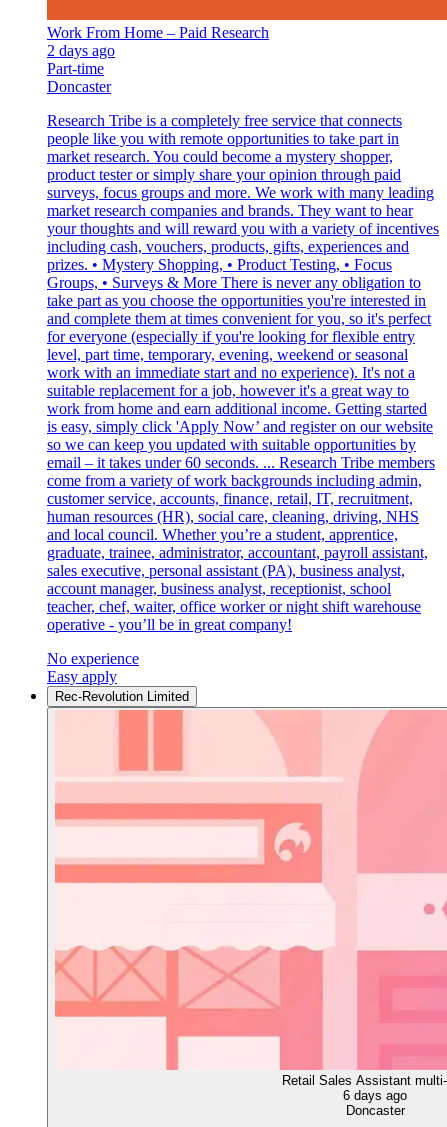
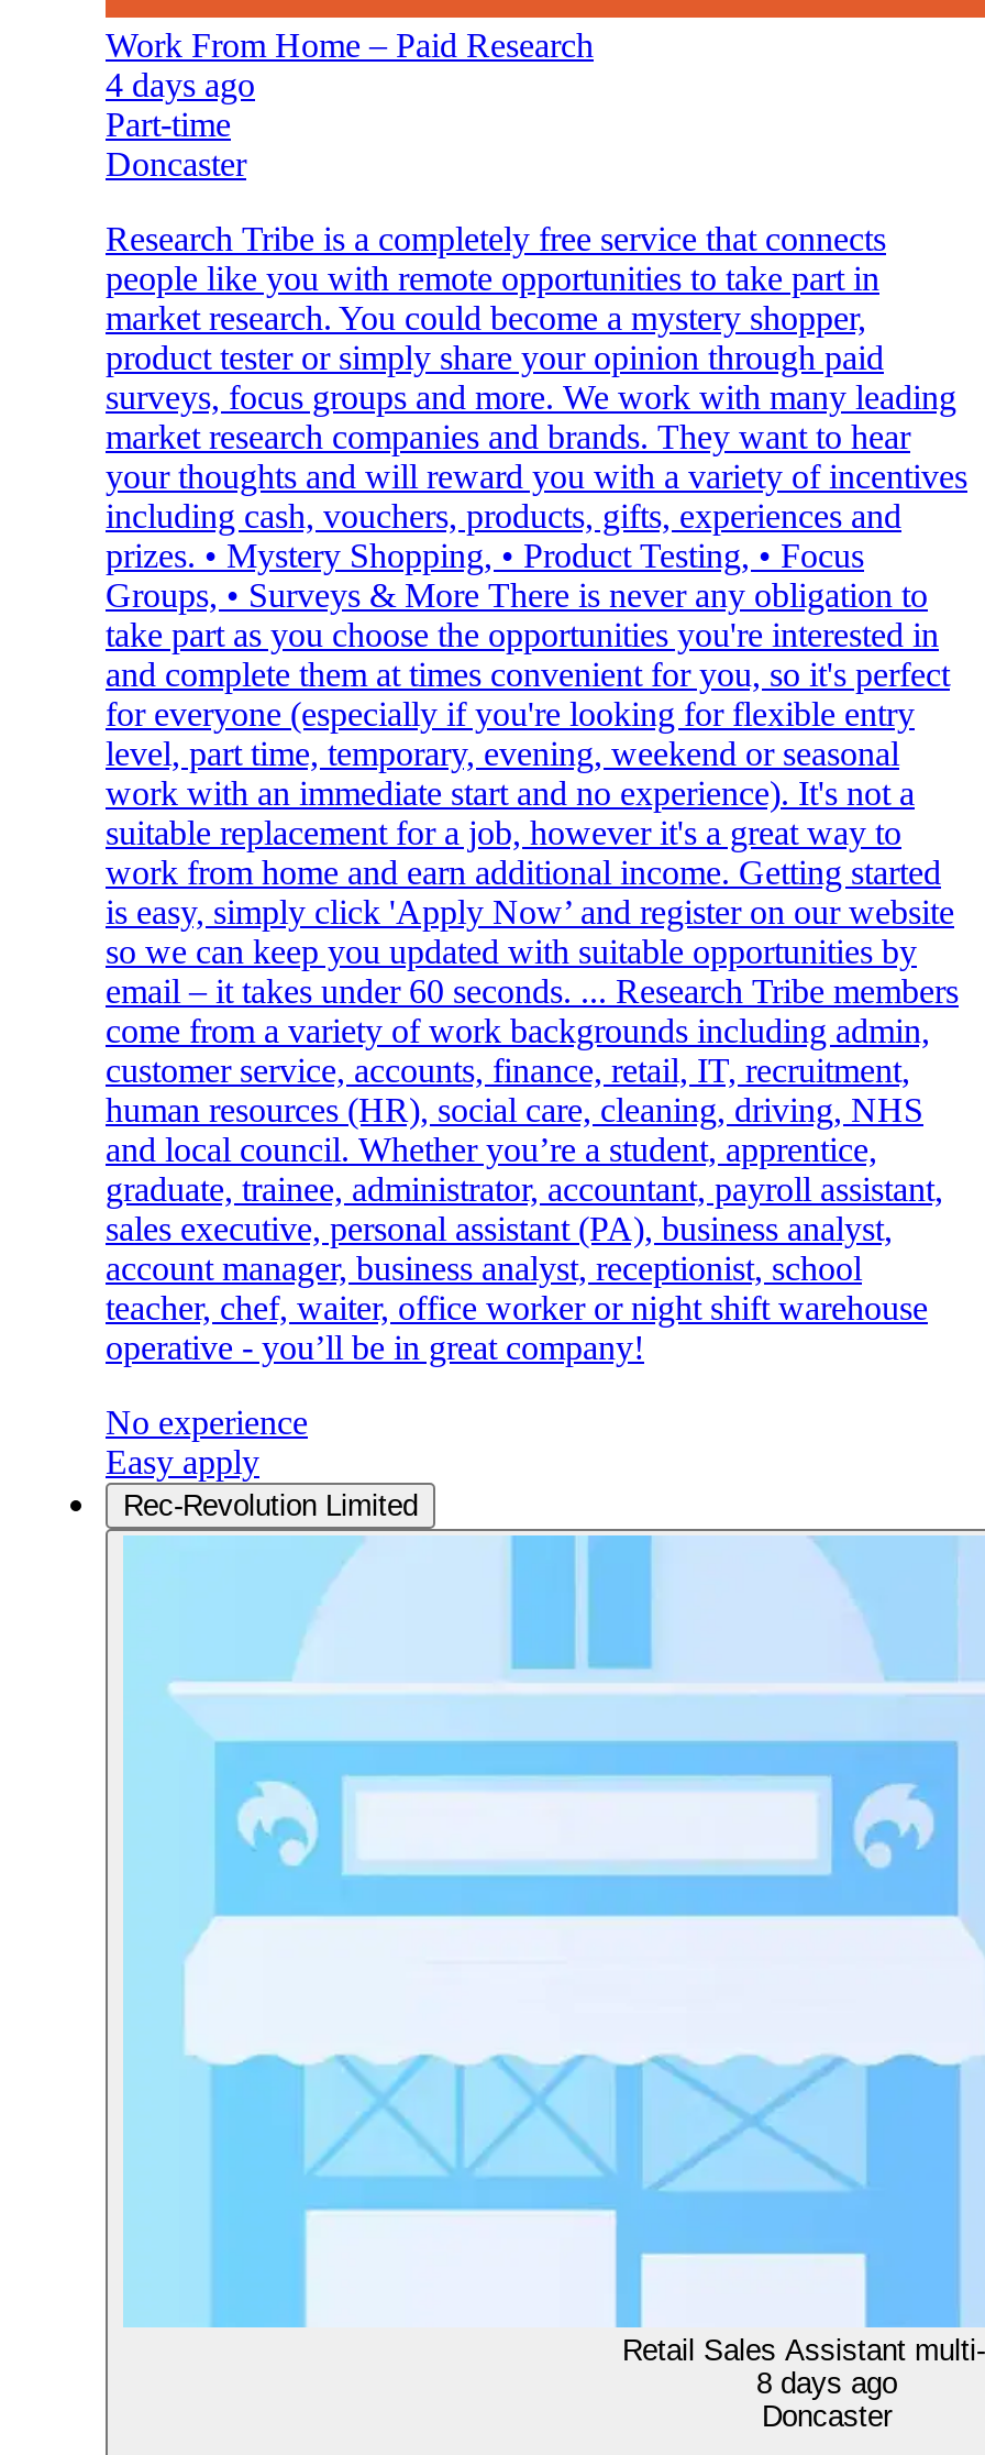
- 2 days ago
+ 4 days ago

- [image]
- 6 days ago
+ [image]
+ 8 days ago
